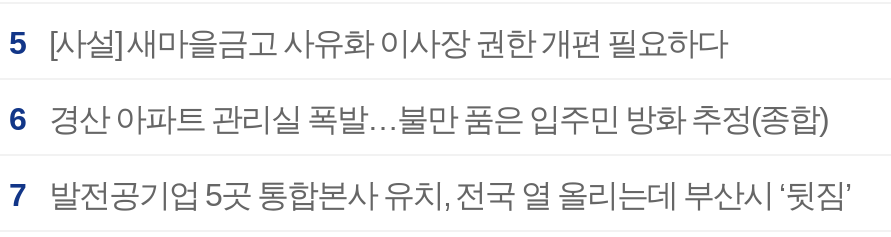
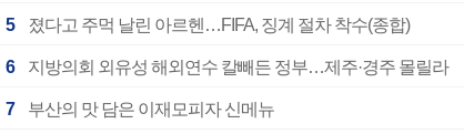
- [사설] 새마을금고 사유화 이사장 권한 개편 필요하다
+ 졌다고 주먹 날린 아르헨…FIFA, 징계 절차 착수(종합)

- 경산 아파트 관리실 폭발…불만 품은 입주민 방화 추정(종합)
+ 지방의회 외유성 해외연수 칼빼든 정부…제주·경주 몰릴라

- 발전공기업 5곳 통합본사 유치, 전국 열 올리는데 부산시 ‘뒷짐’
+ 부산의 맛 담은 이재모피자 신메뉴
